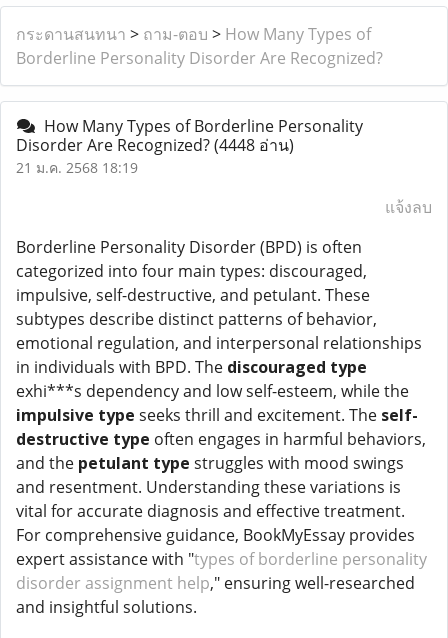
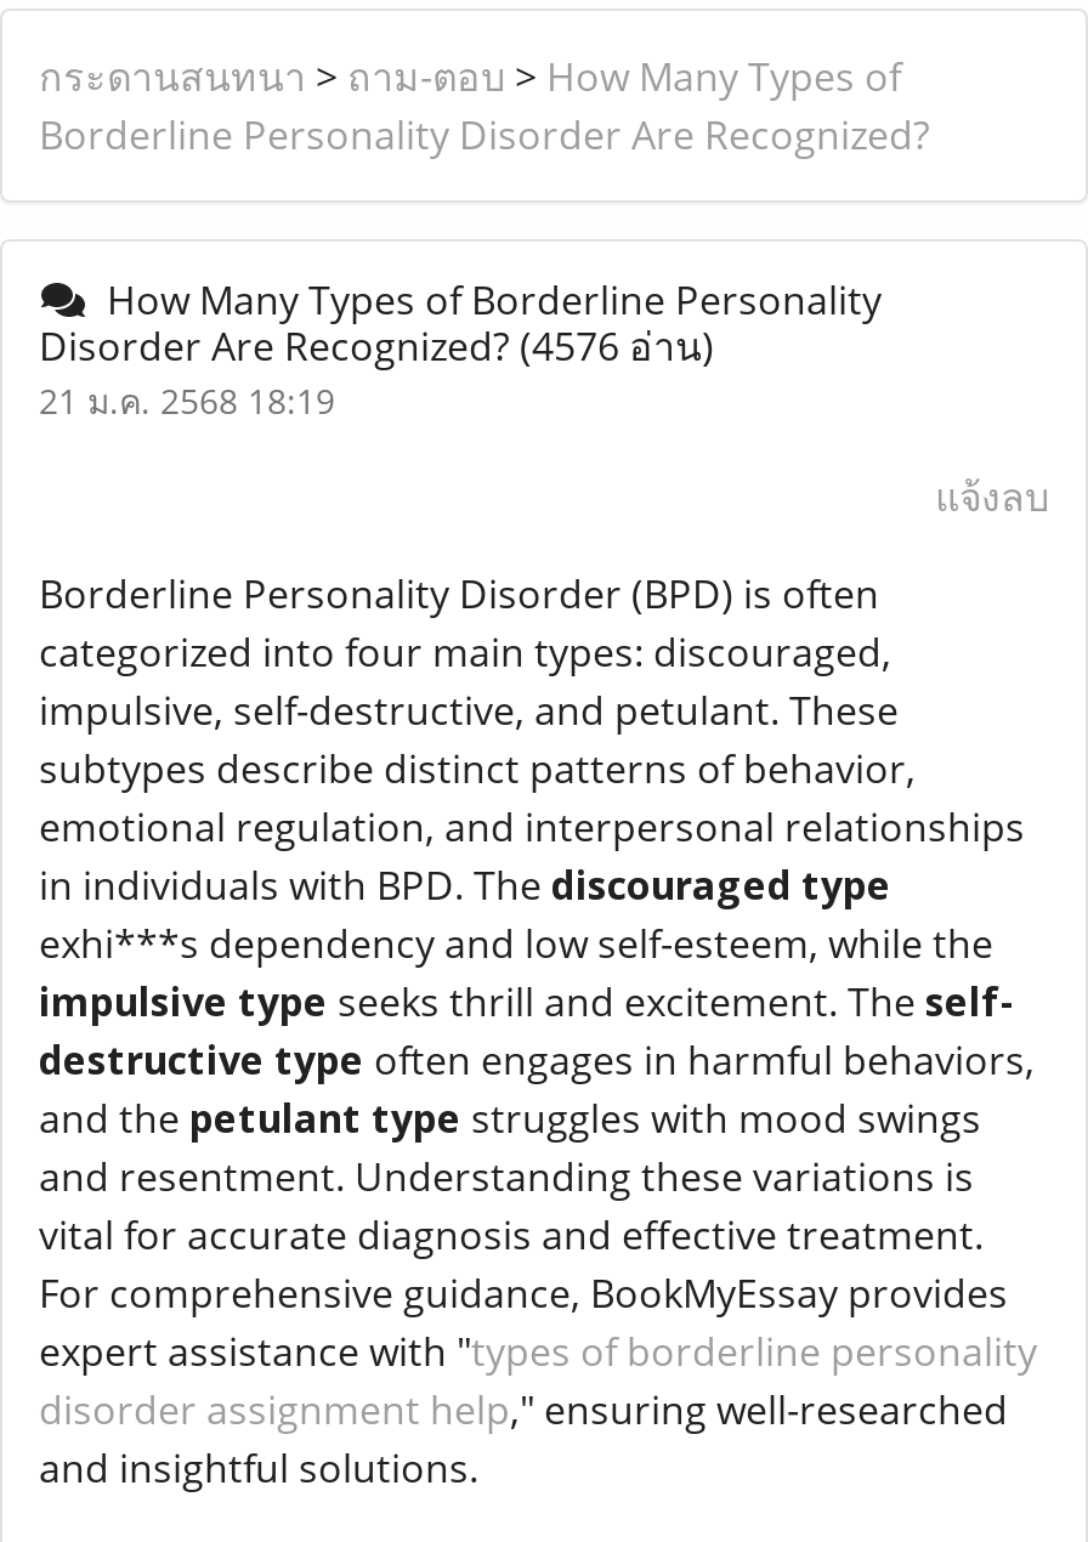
- Disorder Are Recognized? (4448 อ่าน)
+ Disorder Are Recognized? (4576 อ่าน)
